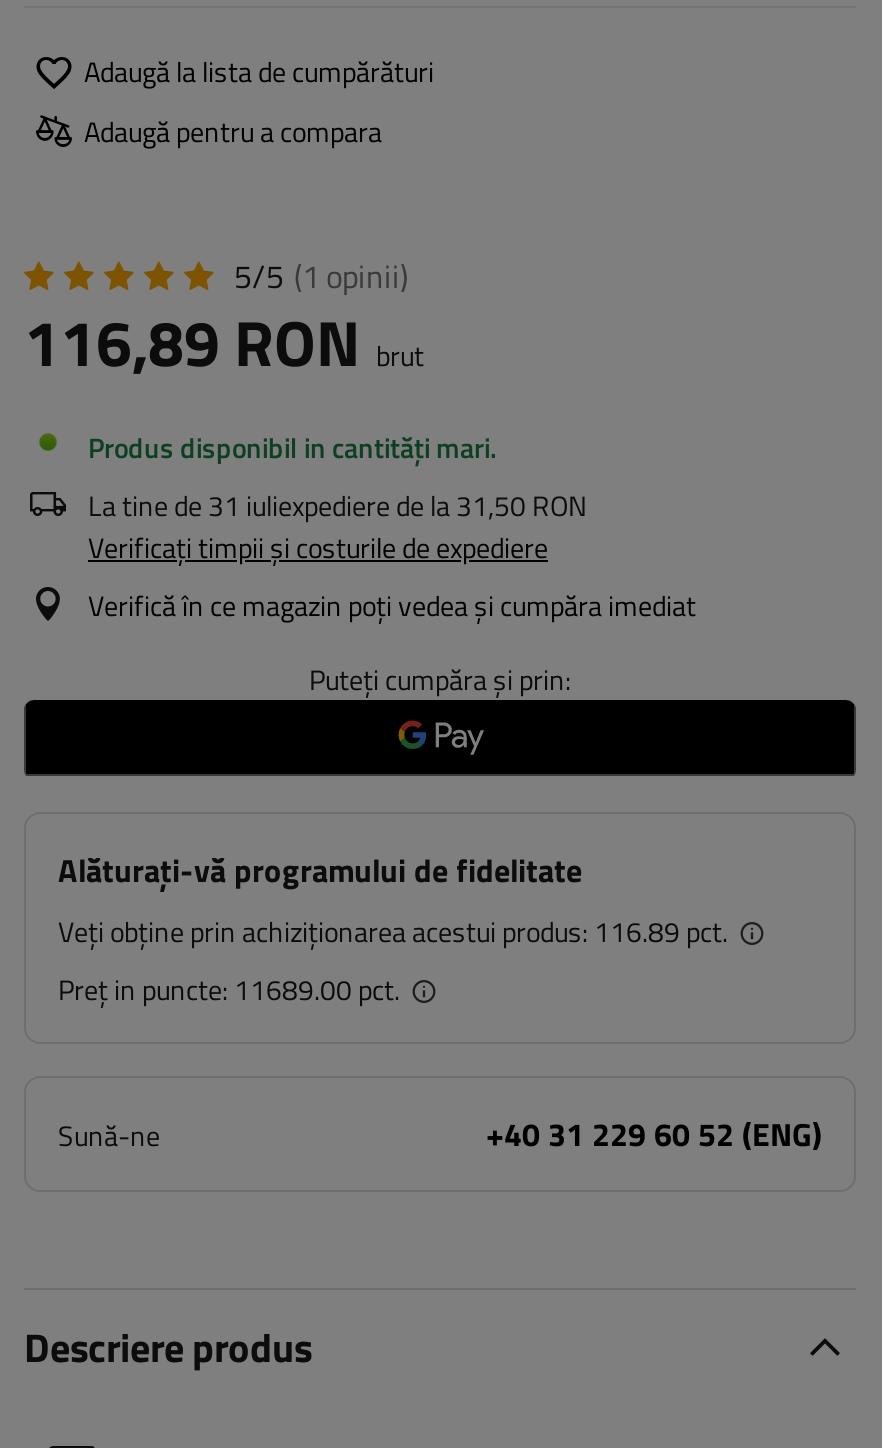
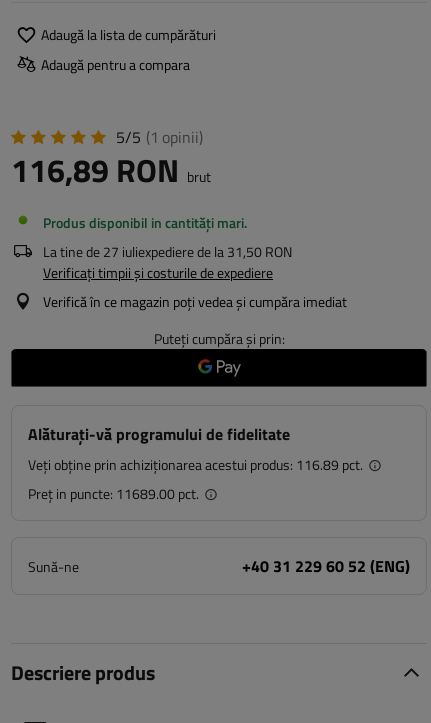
- La tine de 31 iuliexpediere de la 31,50 RON
+ La tine de 27 iuliexpediere de la 31,50 RON
